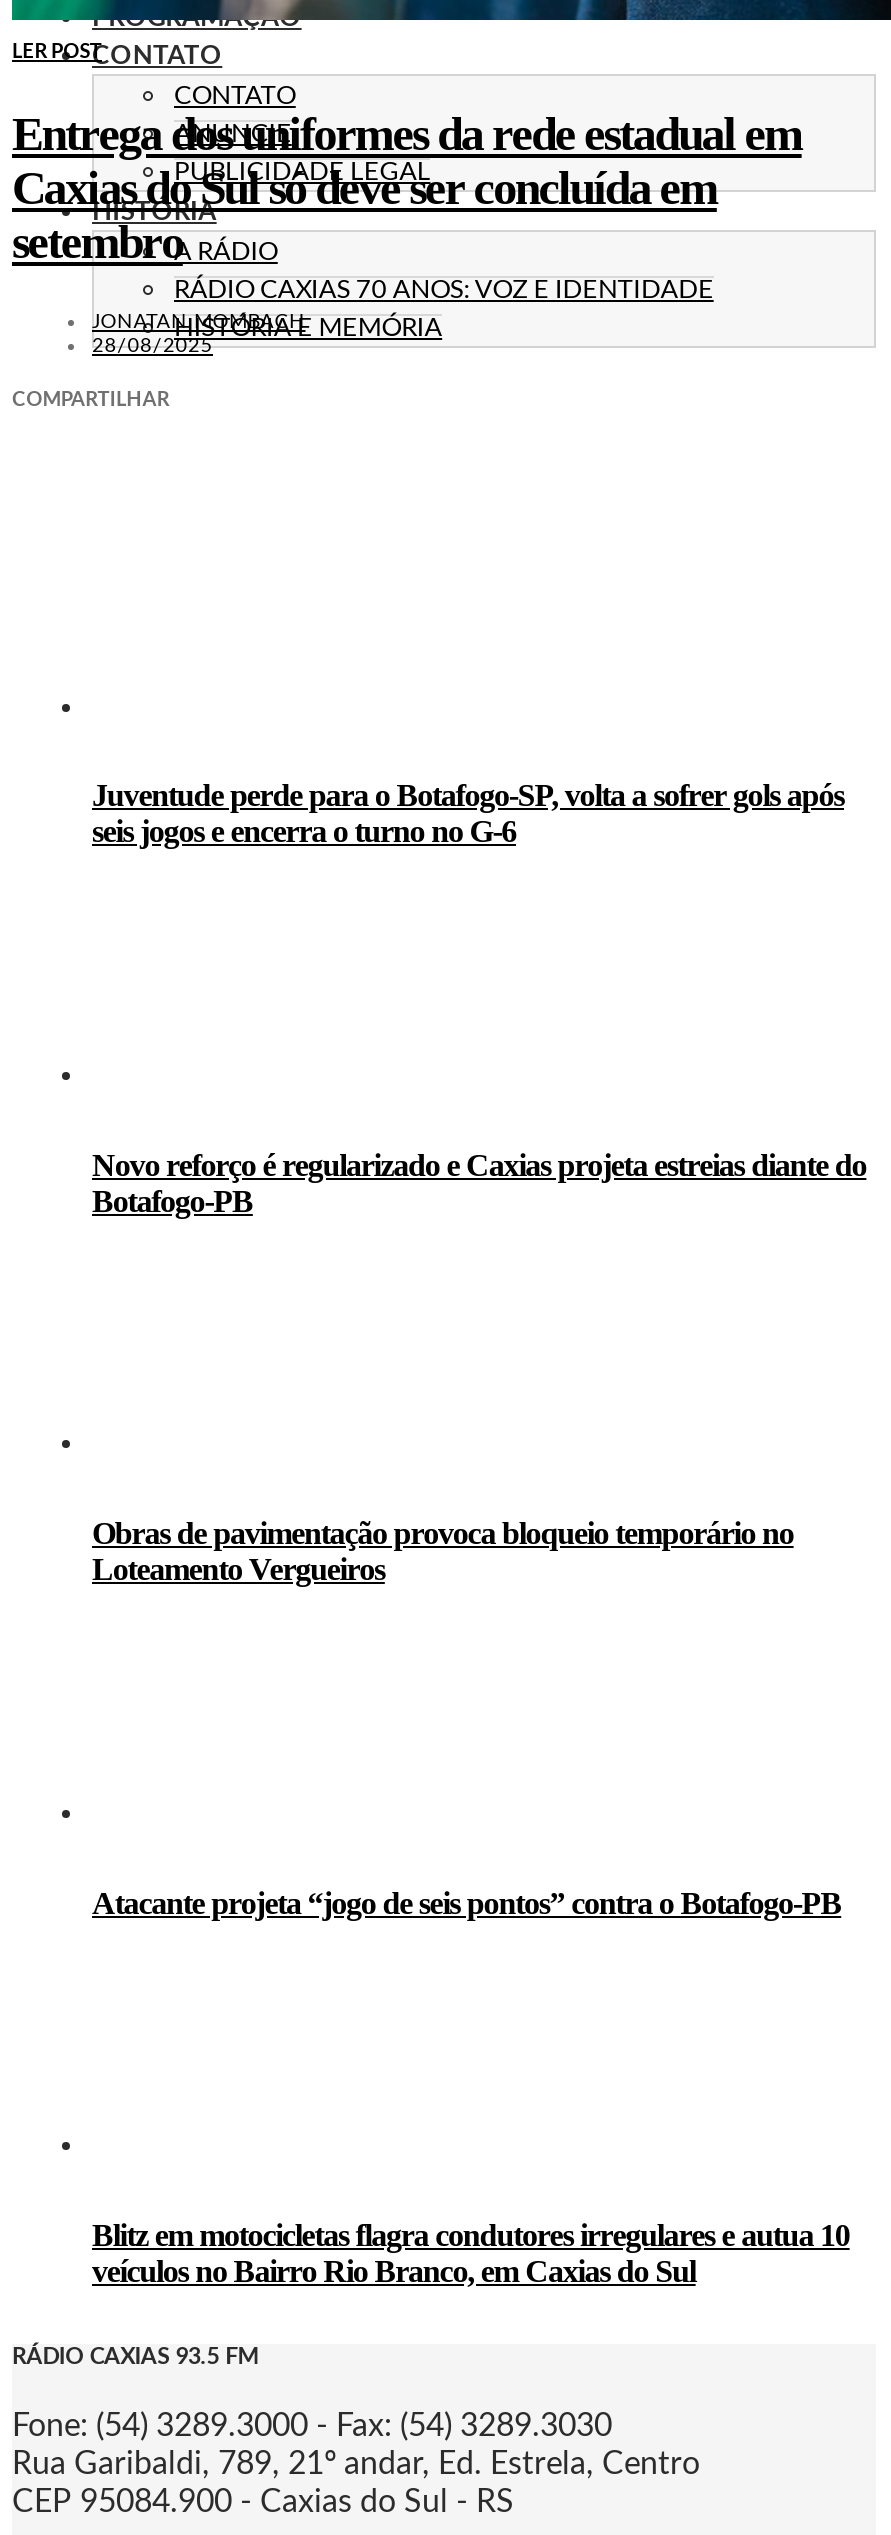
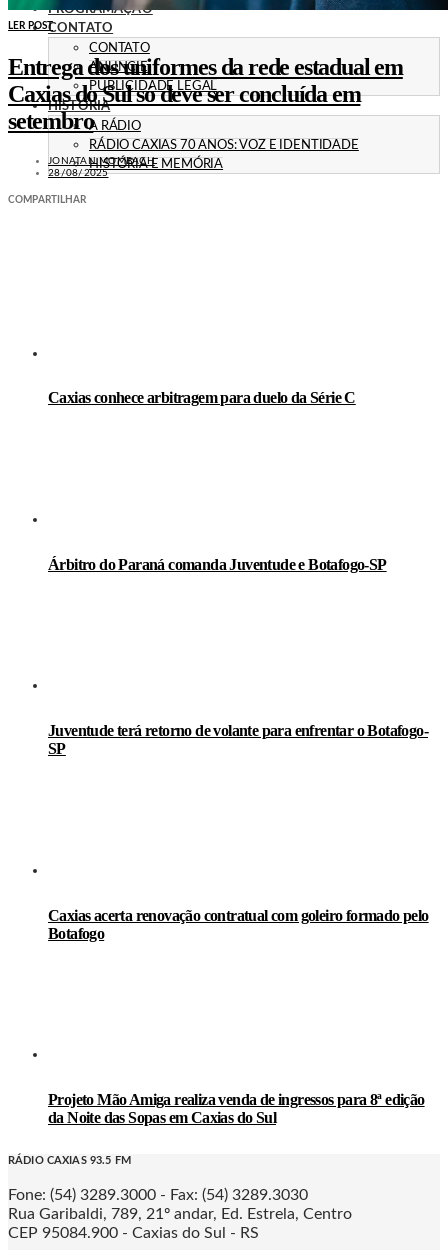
- Juventude perde para o Botafogo-SP, volta a sofrer gols após
- seis jogos e encerra o turno no G-6
+ Caxias conhece arbitragem para duelo da Série C

- Novo reforço é regularizado e Caxias projeta estreias diante do
- Botafogo-PB
+ Árbitro do Paraná comanda Juventude e Botafogo-SP

- Obras de pavimentação provoca bloqueio temporário no
- Loteamento Vergueiros
+ Juventude terá retorno de volante para enfrentar o Botafogo-
+ SP

- Atacante projeta “jogo de seis pontos” contra o Botafogo-PB
+ Caxias acerta renovação contratual com goleiro formado pelo
+ Botafogo

- Blitz em motocicletas flagra condutores irregulares e autua 10
- veículos no Bairro Rio Branco, em Caxias do Sul
+ Projeto Mão Amiga realiza venda de ingressos para 8ª edição
+ da Noite das Sopas em Caxias do Sul
